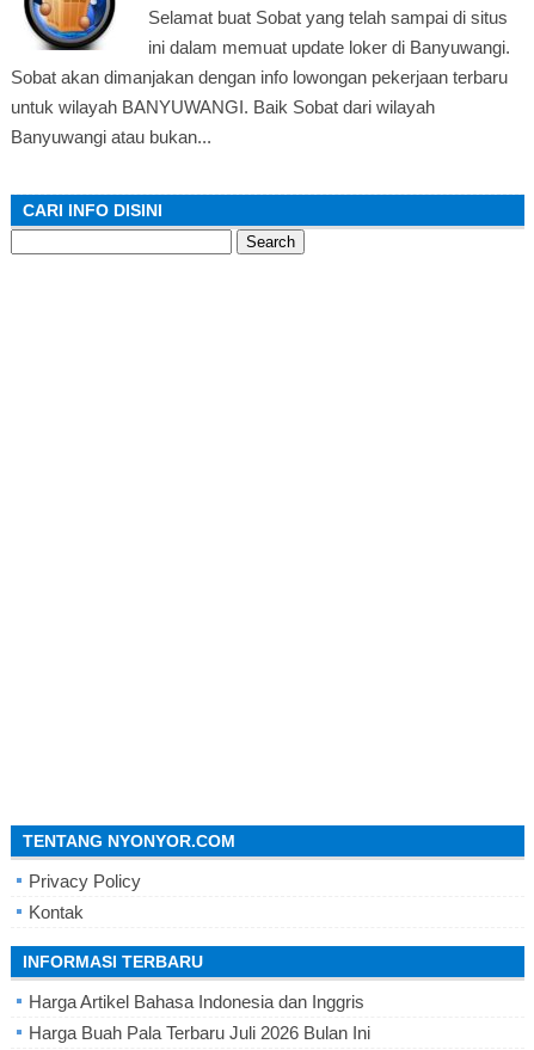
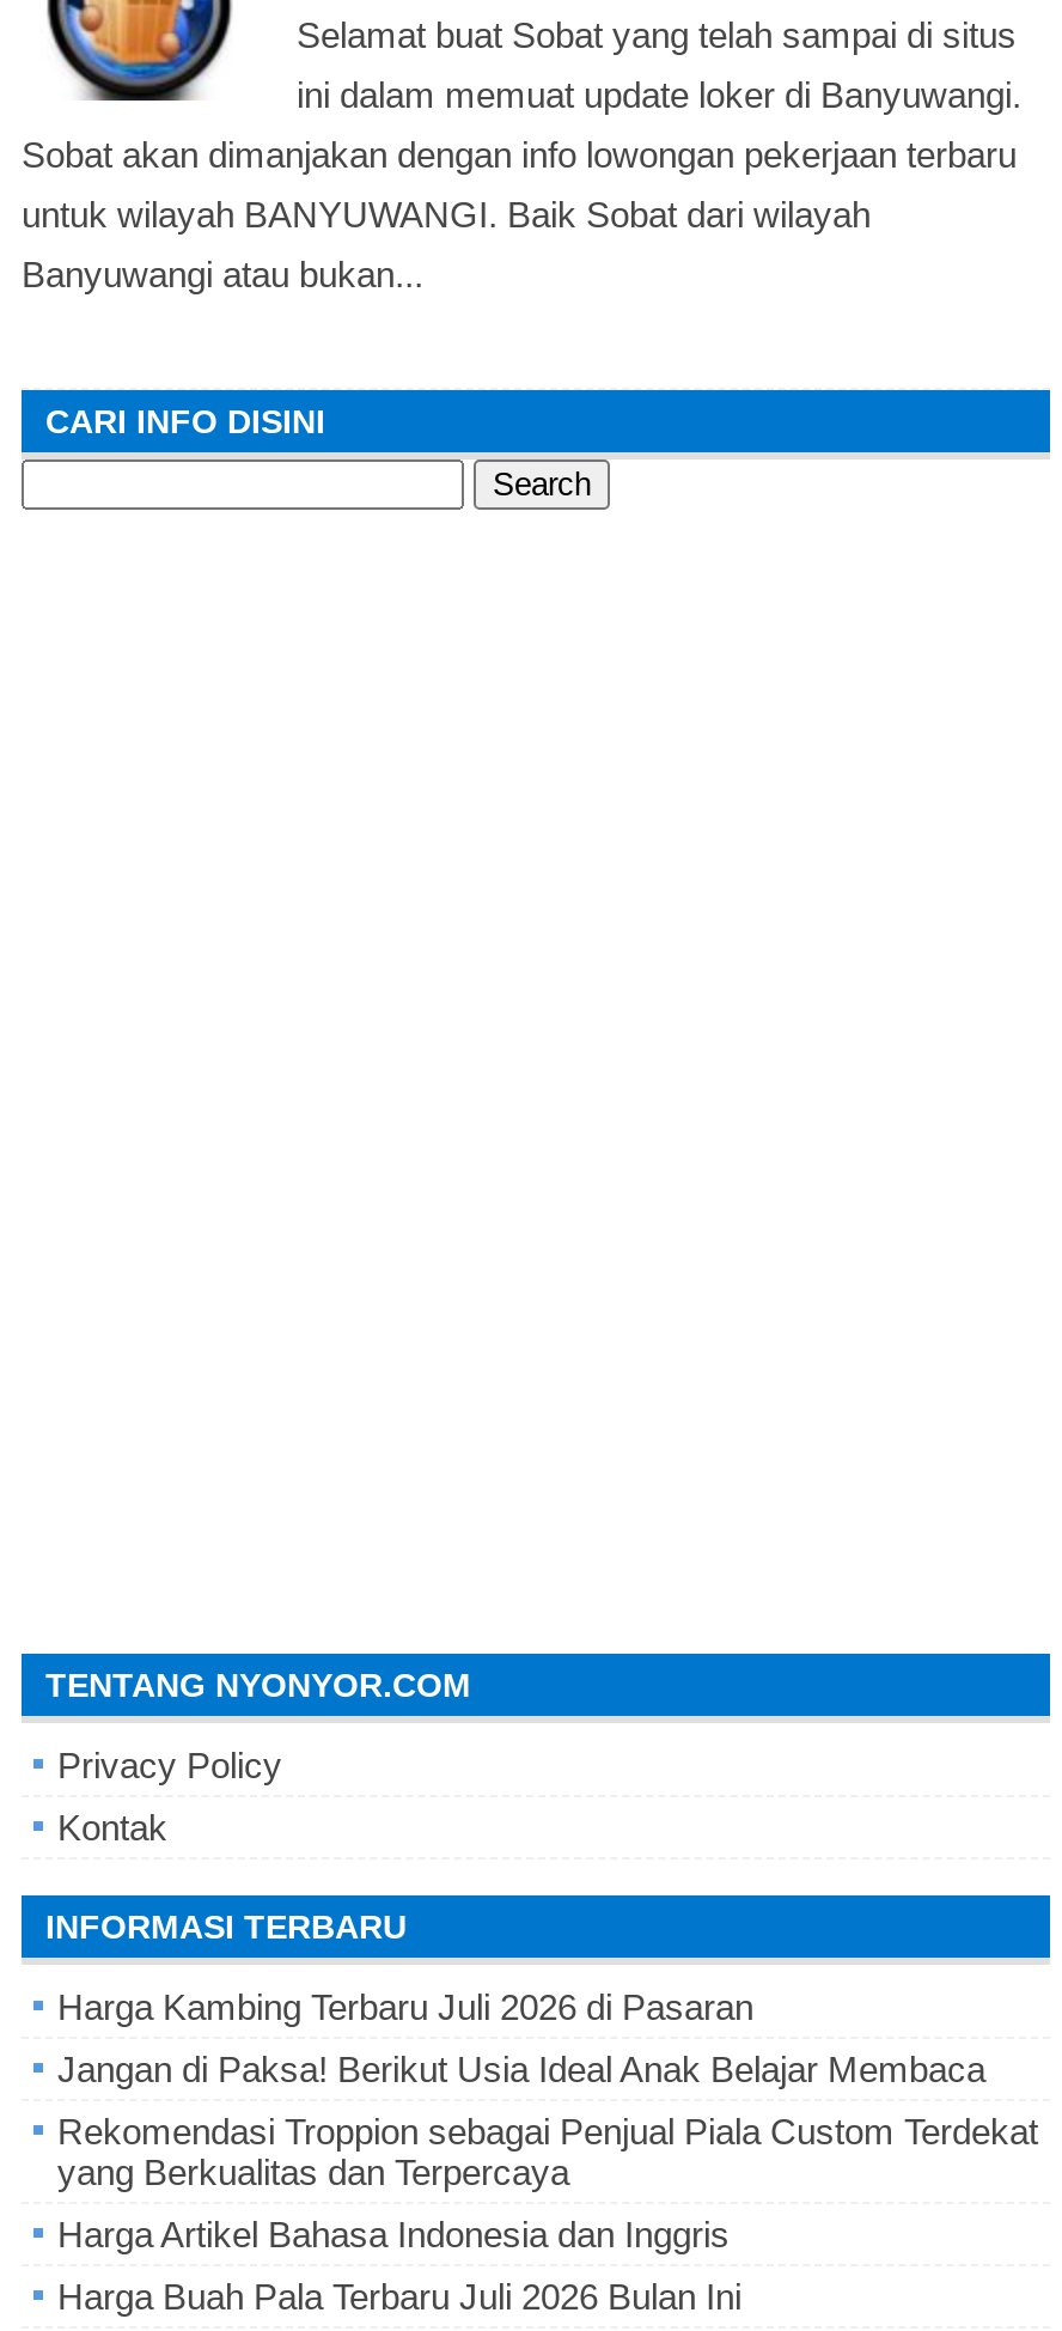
+ Harga Kambing Terbaru Juli 2026 di Pasaran
+ Jangan di Paksa! Berikut Usia Ideal Anak Belajar Membaca
+ Rekomendasi Troppion sebagai Penjual Piala Custom Terdekat
+ yang Berkualitas dan Terpercaya
